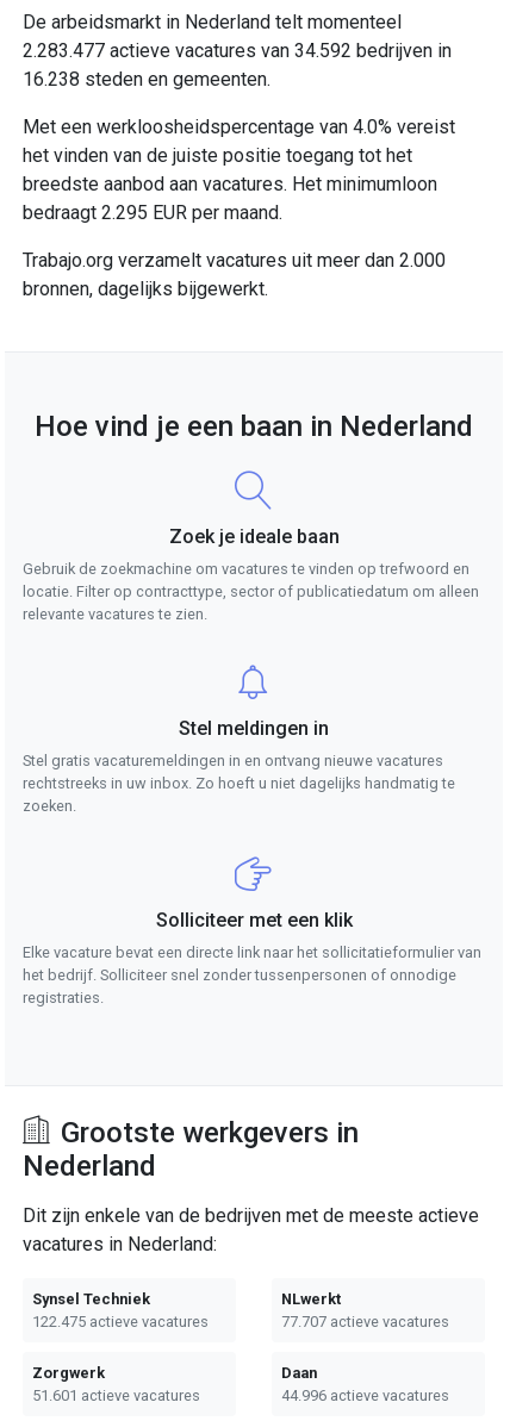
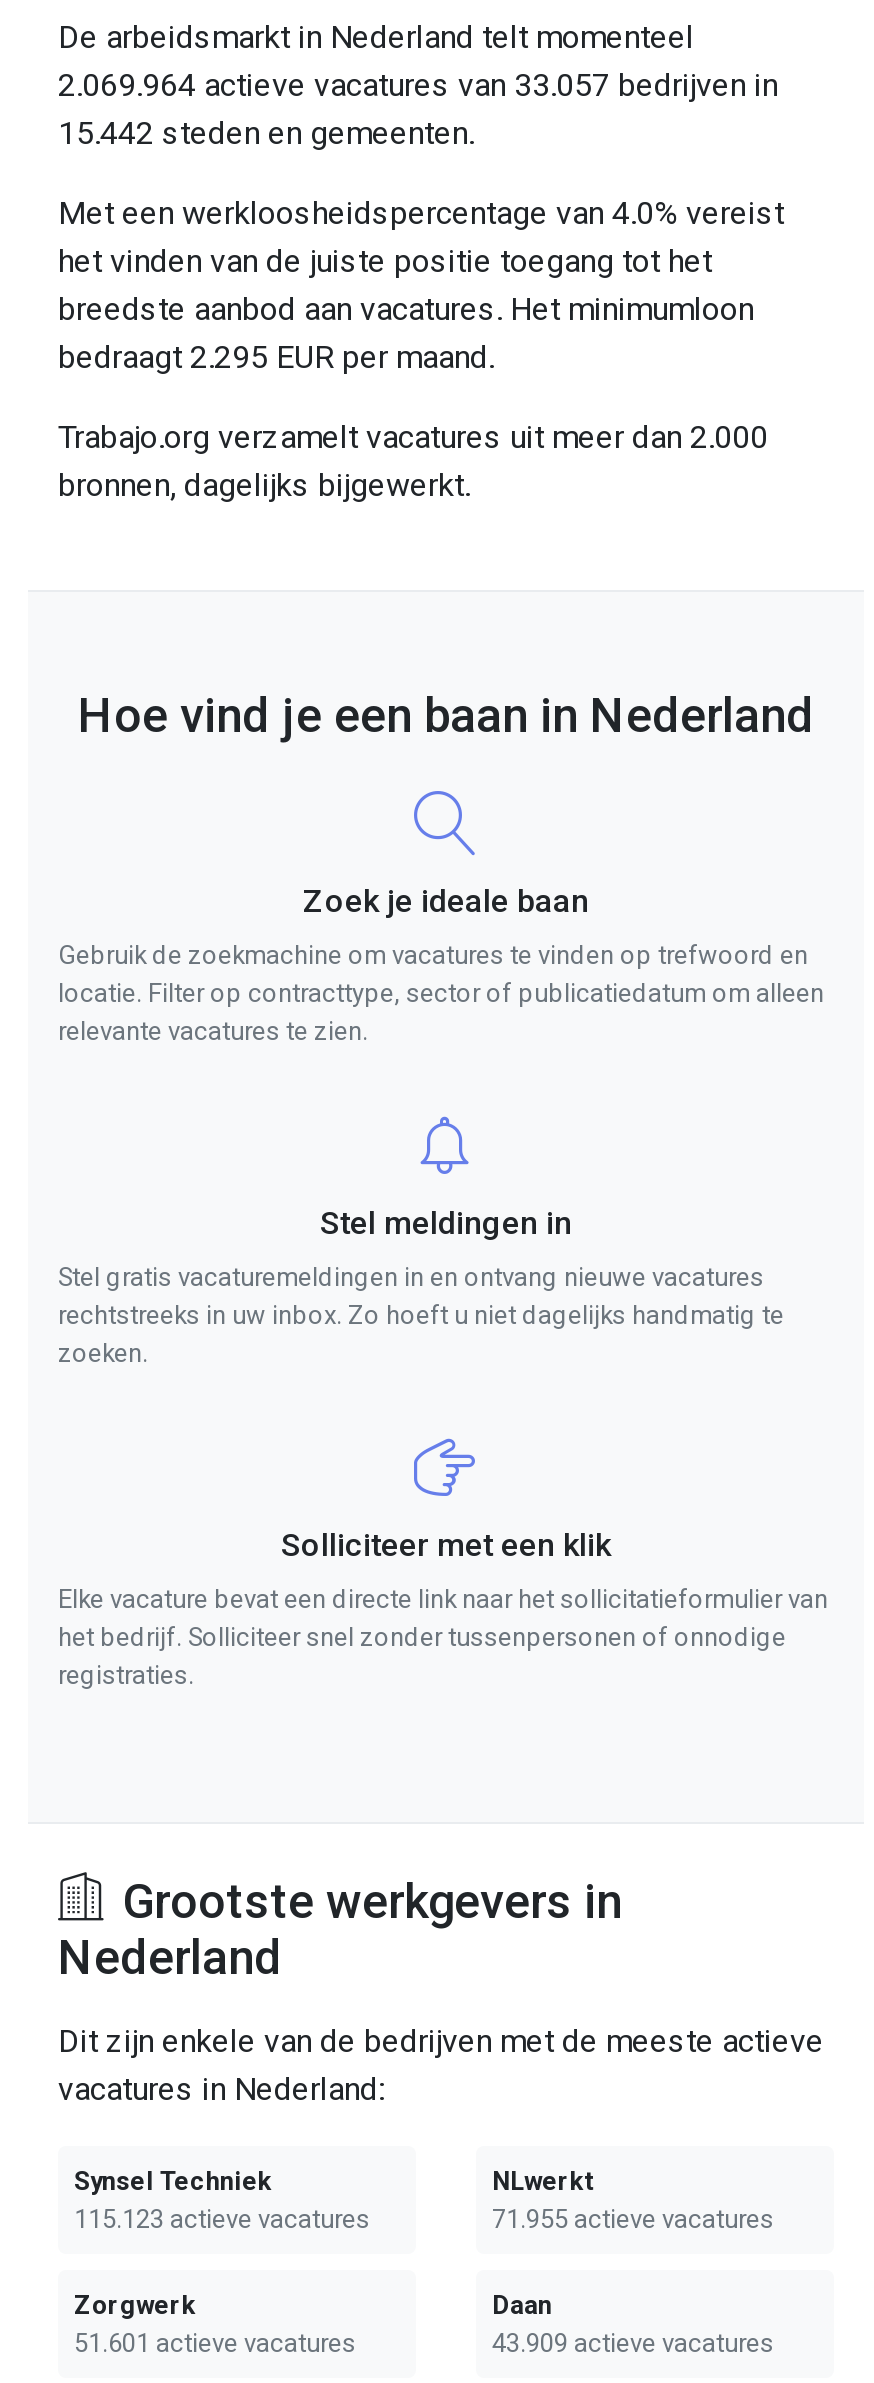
- 2.283.477 actieve vacatures van 34.592 bedrijven in
+ 2.069.964 actieve vacatures van 33.057 bedrijven in

- 16.238 steden en gemeenten.
+ 15.442 steden en gemeenten.

- 122.475 actieve vacatures
+ 115.123 actieve vacatures

- 77.707 actieve vacatures
+ 71.955 actieve vacatures

- 44.996 actieve vacatures
+ 43.909 actieve vacatures
